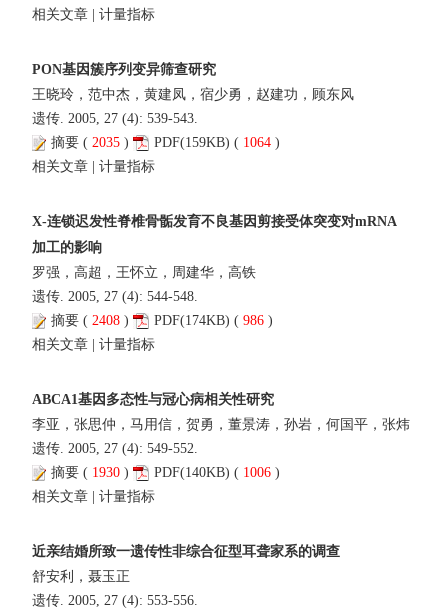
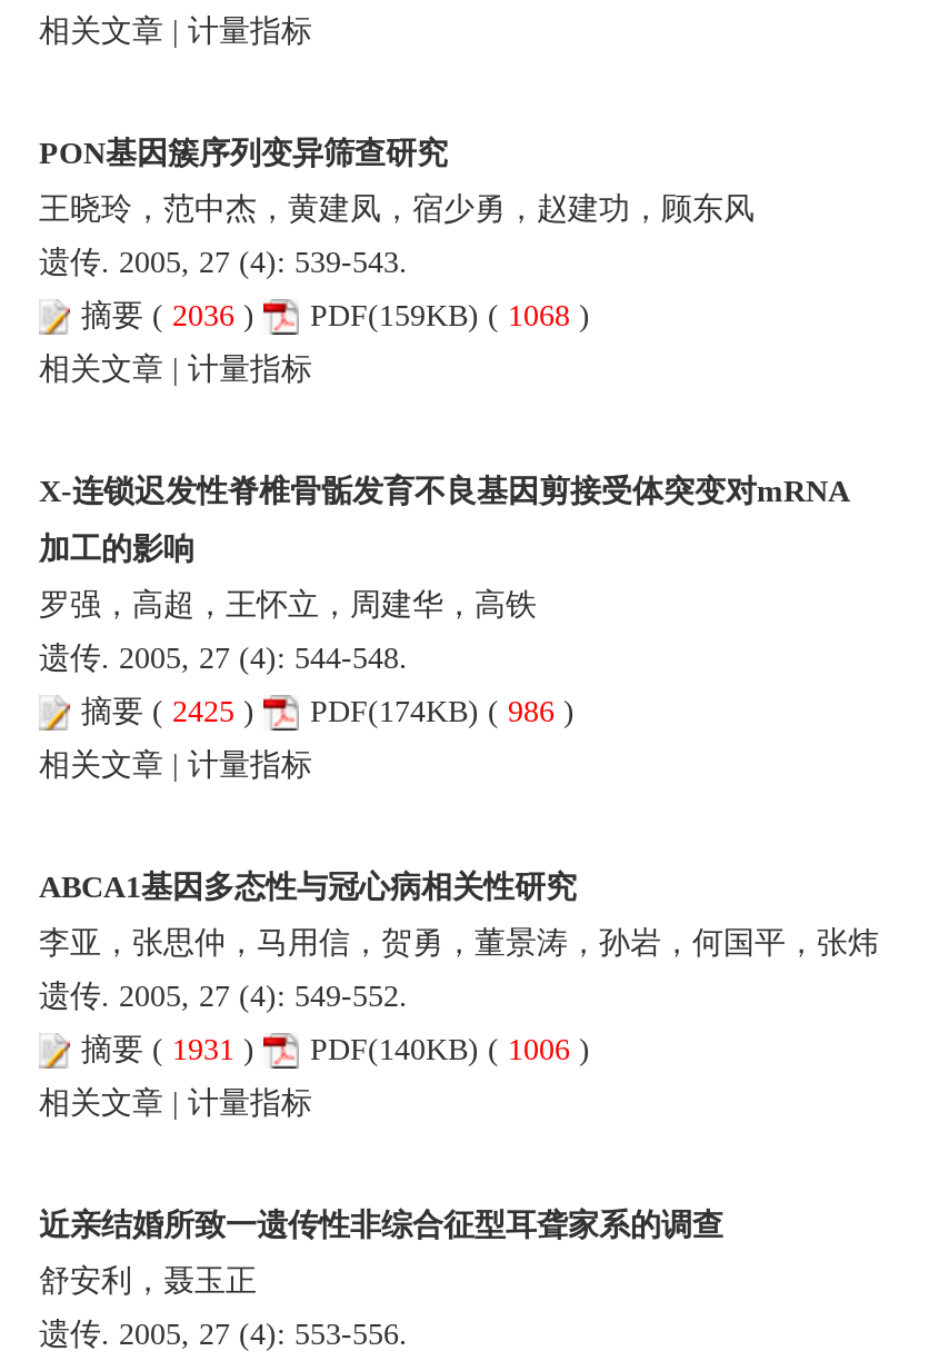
- 摘要(2035)
+ 摘要(2036)

- PDF(159KB) (1064)
+ PDF(159KB) (1068)

- 摘要(2408) PDF(174KB) (986)
+ 摘要(2425) PDF(174KB) (986)

- 摘要(1930) PDF(140KB) (1006)
+ 摘要(1931) PDF(140KB) (1006)
